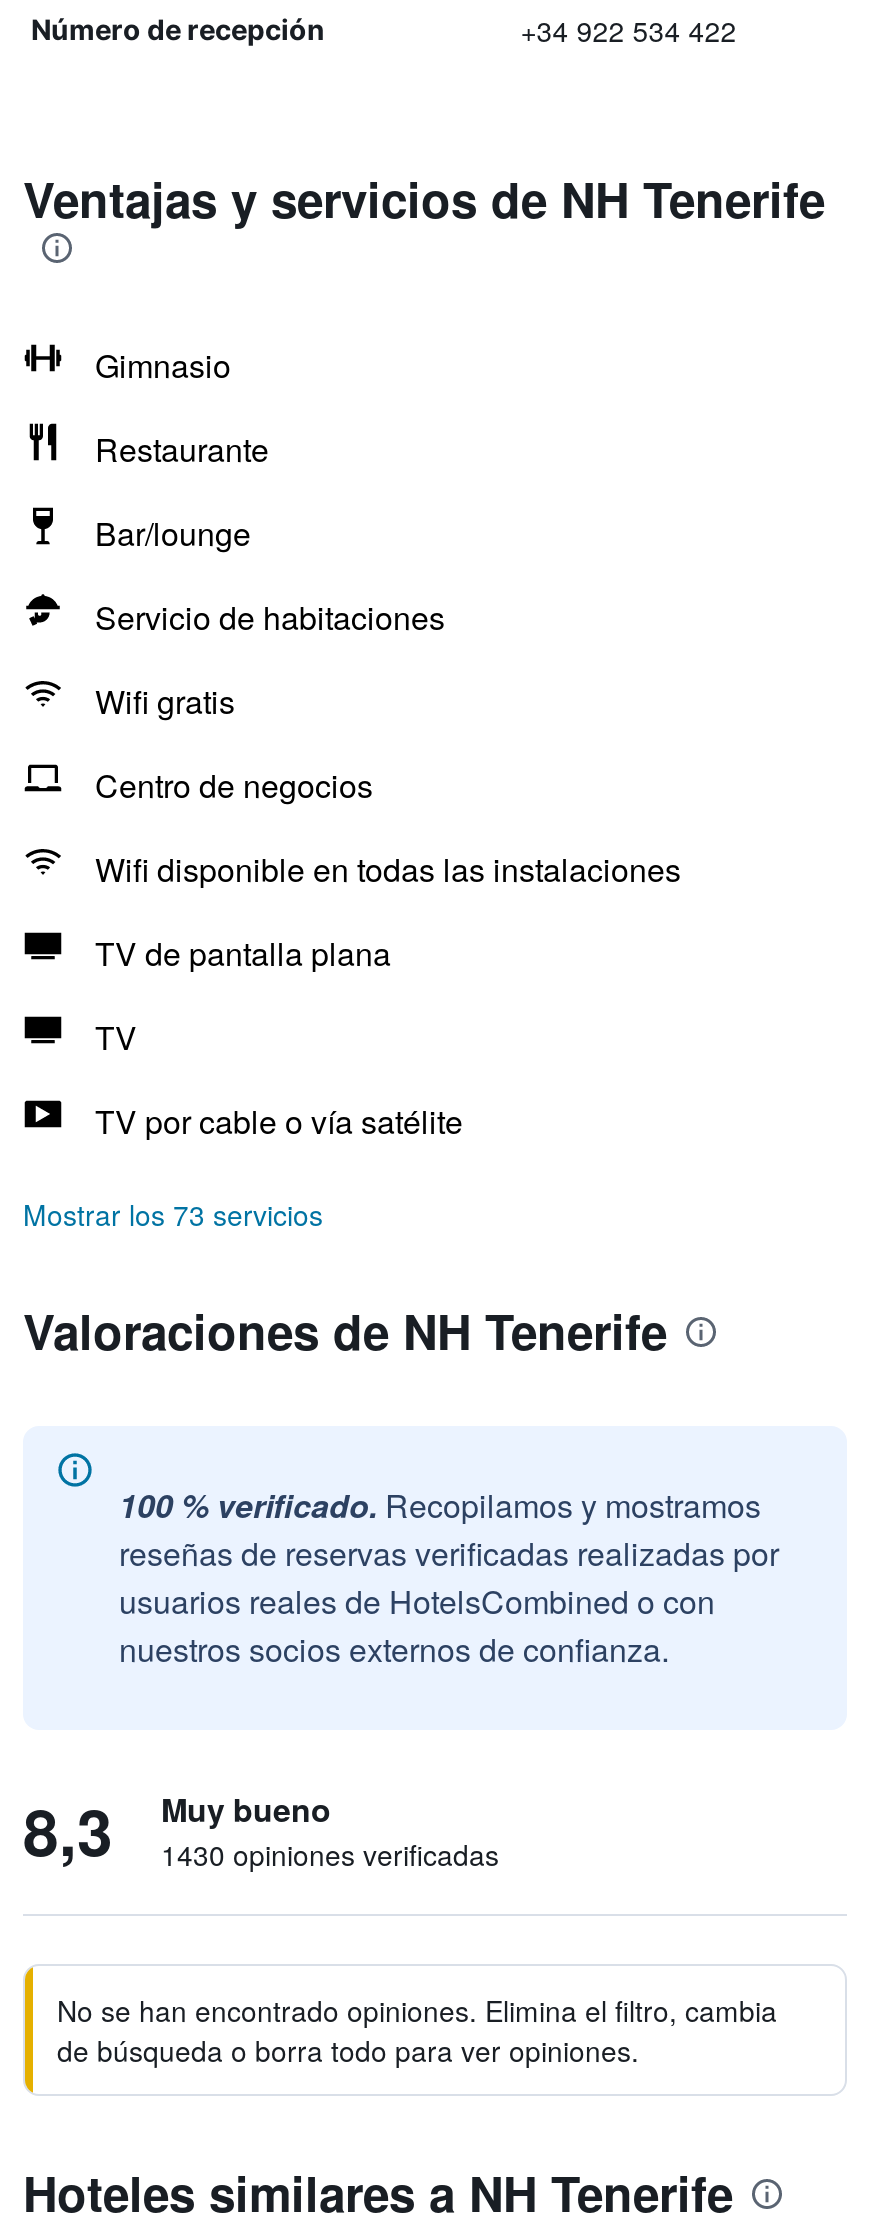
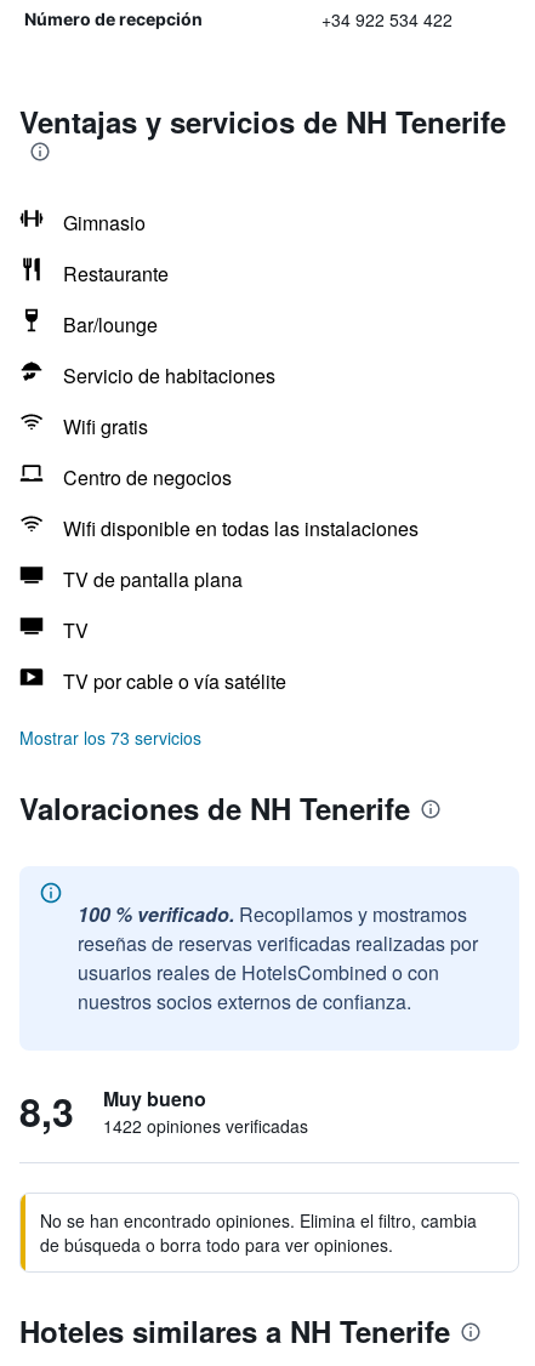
- 1430 opiniones verificadas
+ 1422 opiniones verificadas
